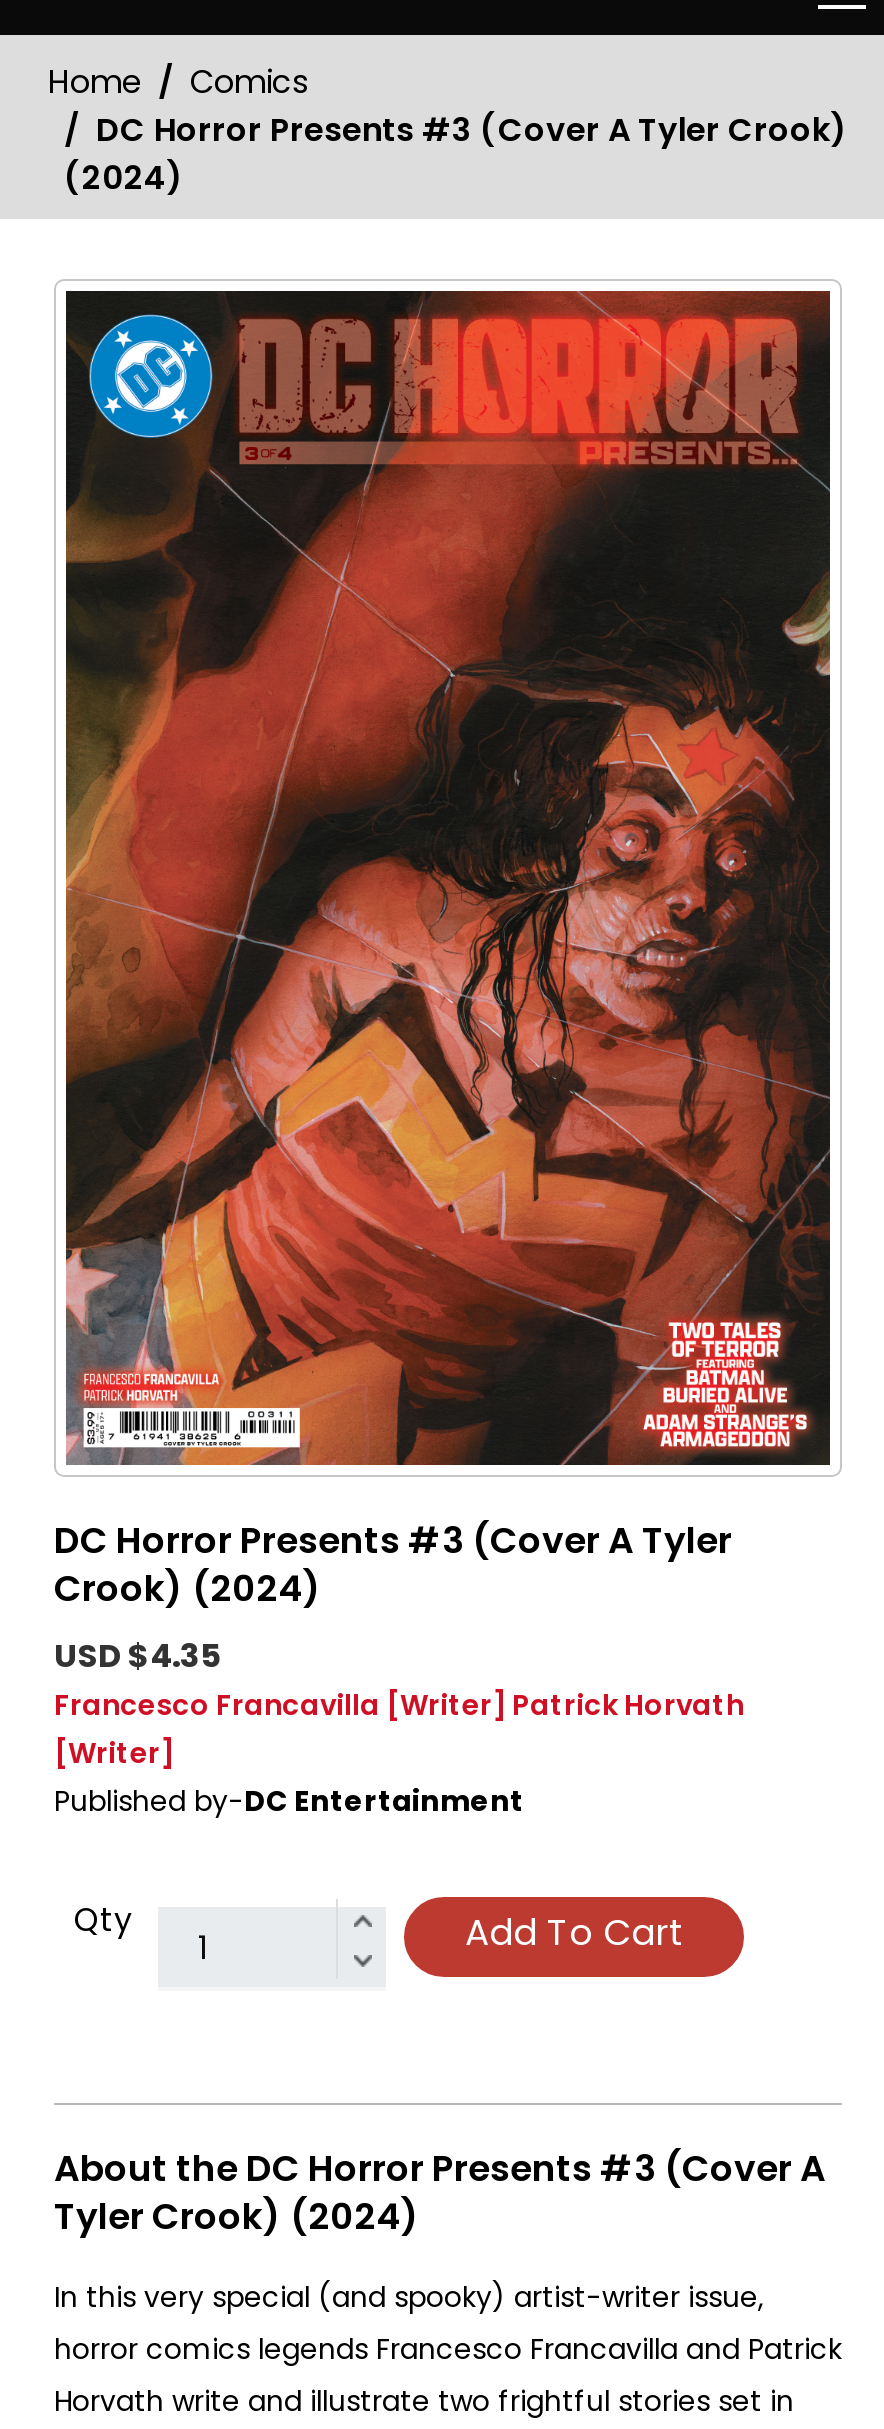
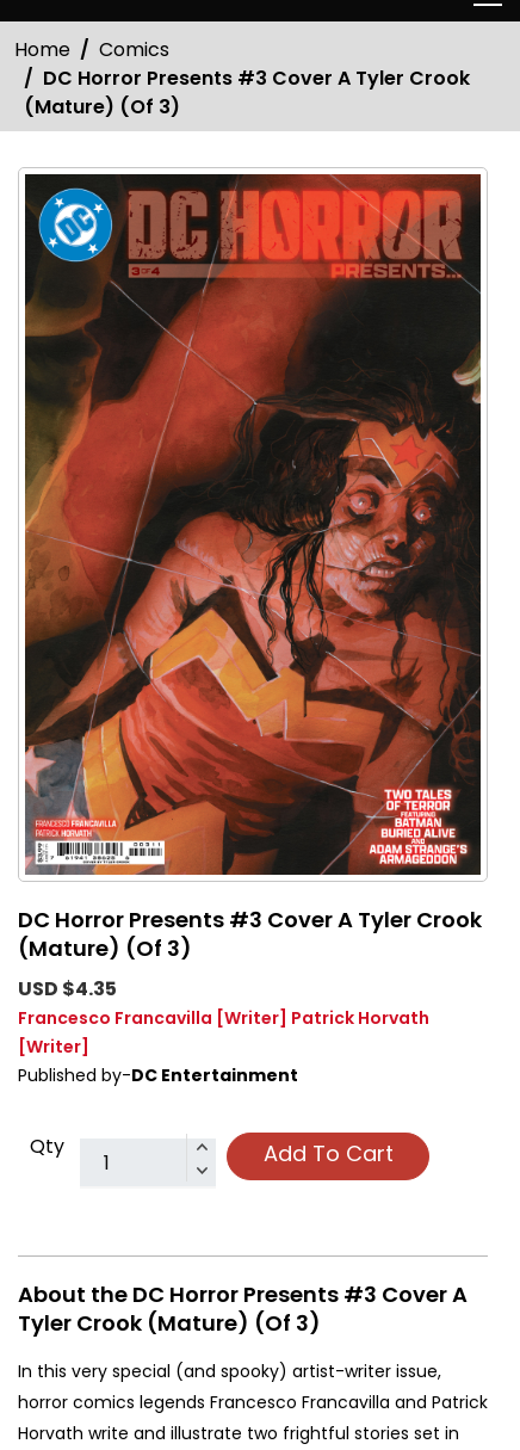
- DC Horror Presents #3 (Cover A Tyler Crook)
- (2024)
+ DC Horror Presents #3 Cover A Tyler Crook
+ (Mature) (Of 3)

- DC Horror Presents #3 (Cover A Tyler
- Crook) (2024)
+ DC Horror Presents #3 Cover A Tyler Crook
+ (Mature) (Of 3)

- About the DC Horror Presents #3 (Cover A
- Tyler Crook) (2024)
+ About the DC Horror Presents #3 Cover A
+ Tyler Crook (Mature) (Of 3)
